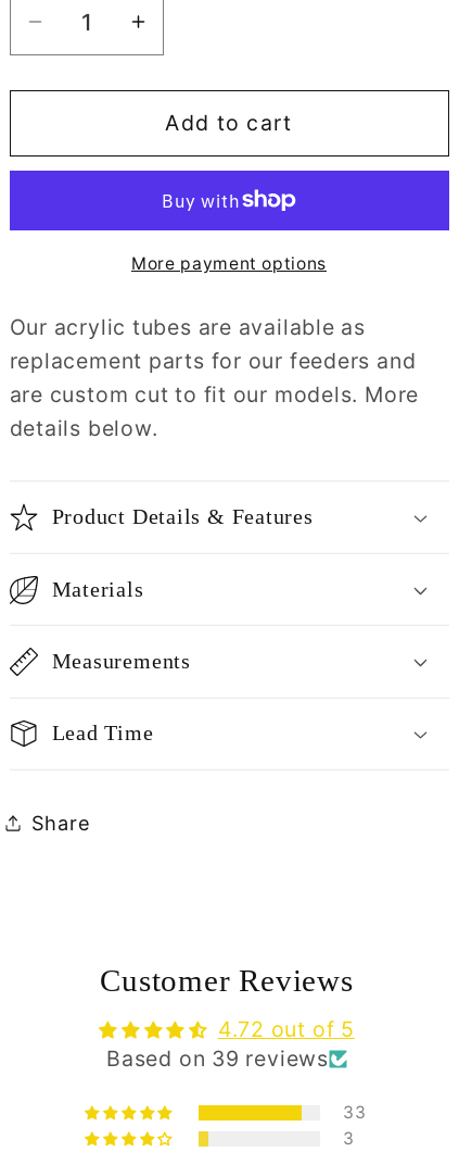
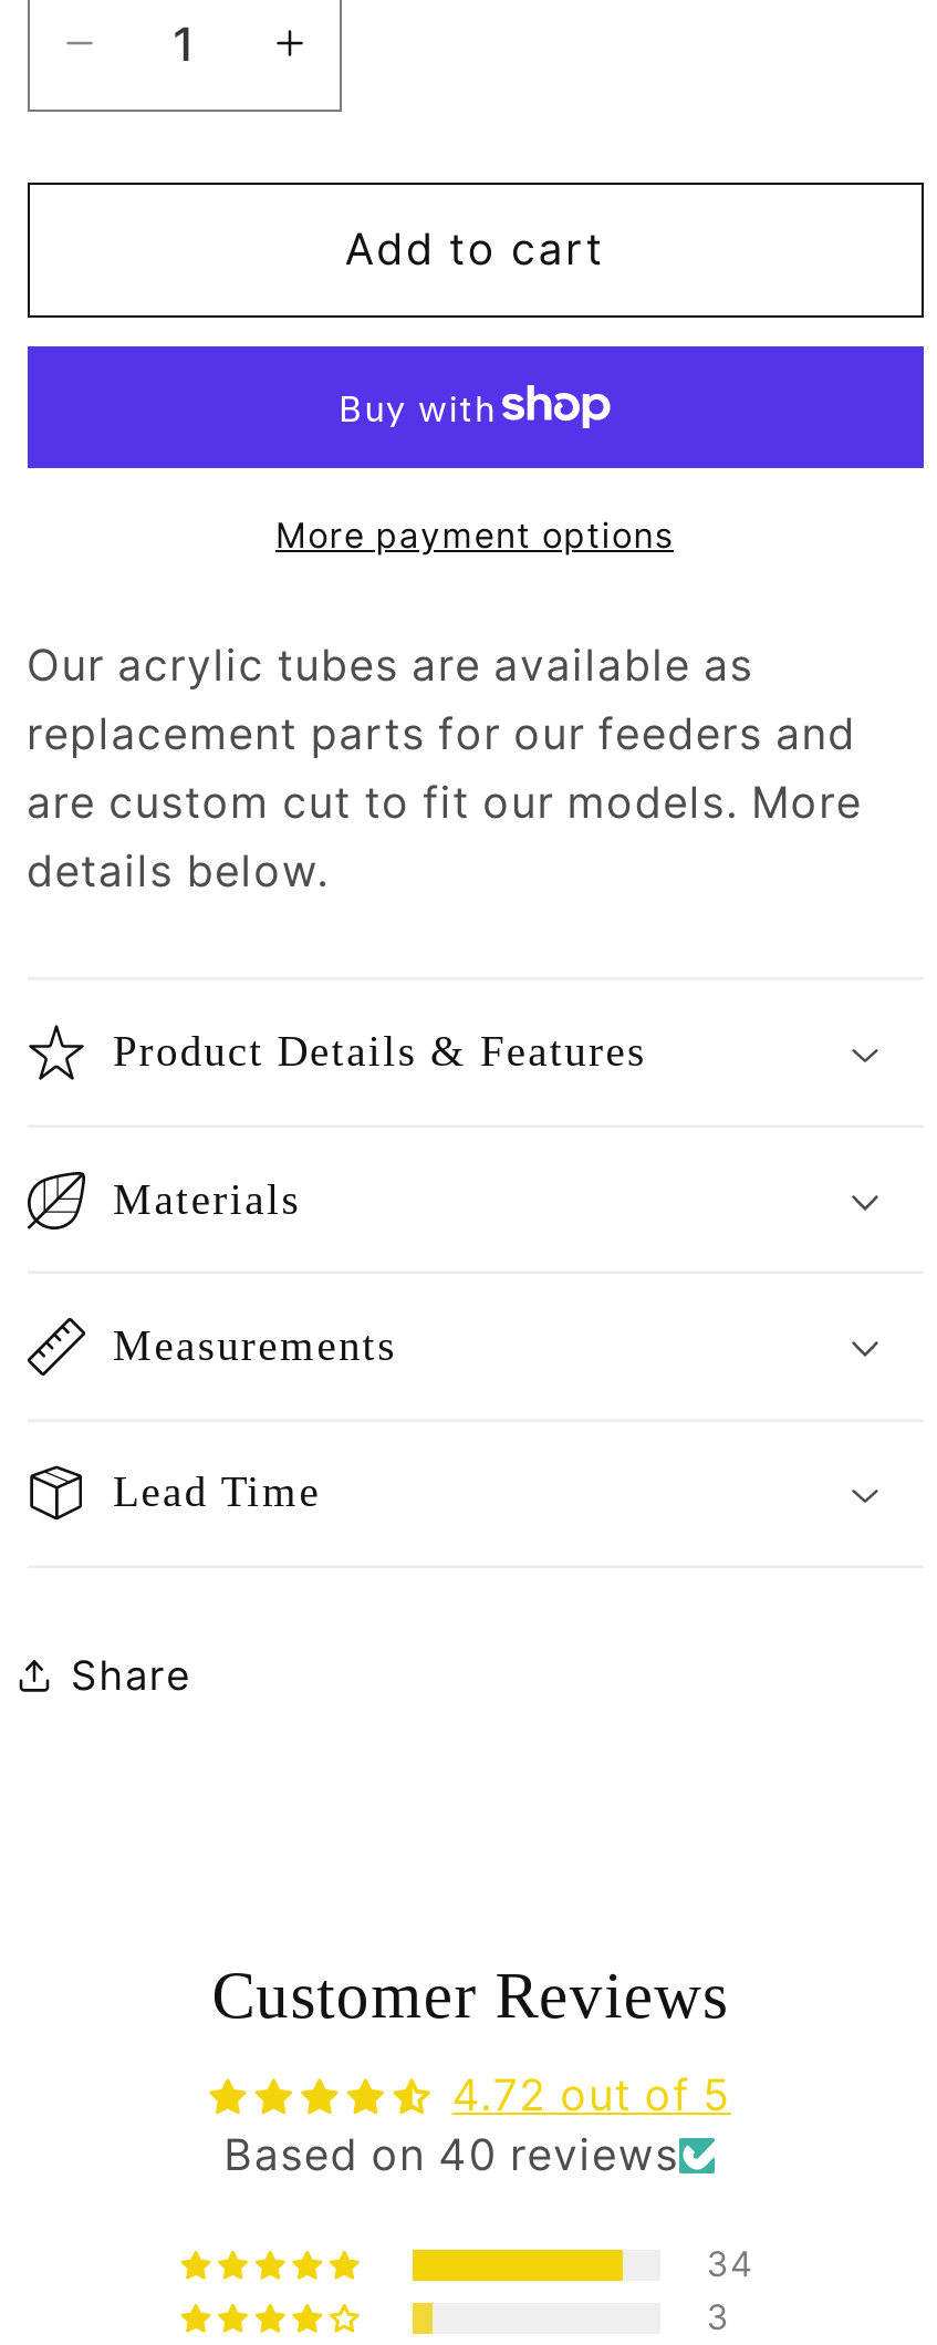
- Based on 39 reviews
+ Based on 40 reviews

- 33
+ 34
